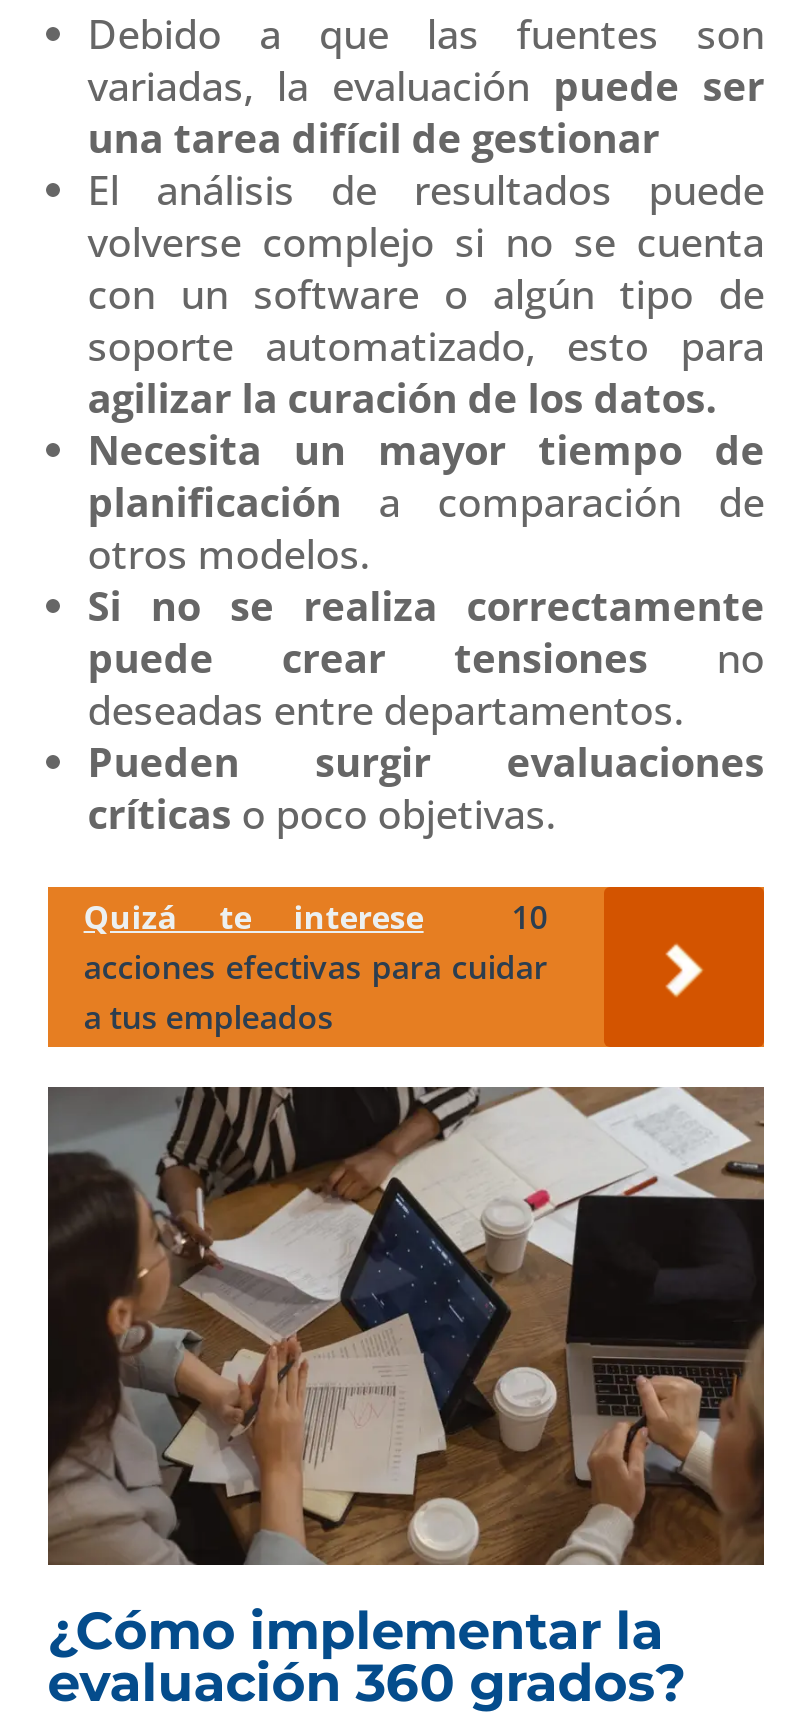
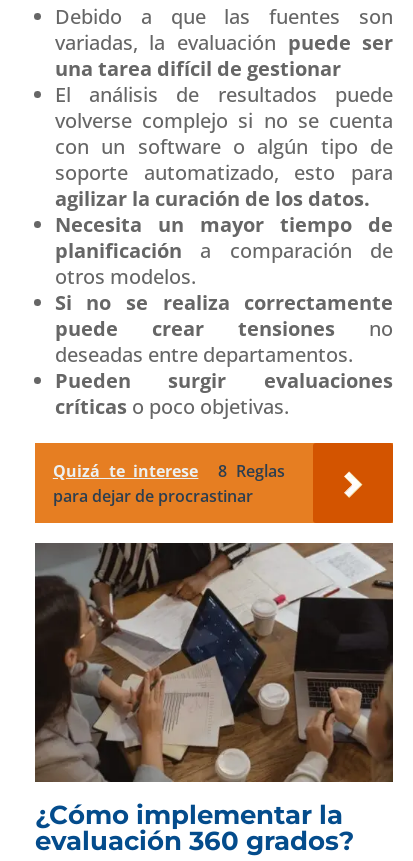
- 10
- acciones efectivas para cuidar
- a tus empleados
+ 8 Reglas
+ para dejar de procrastinar
